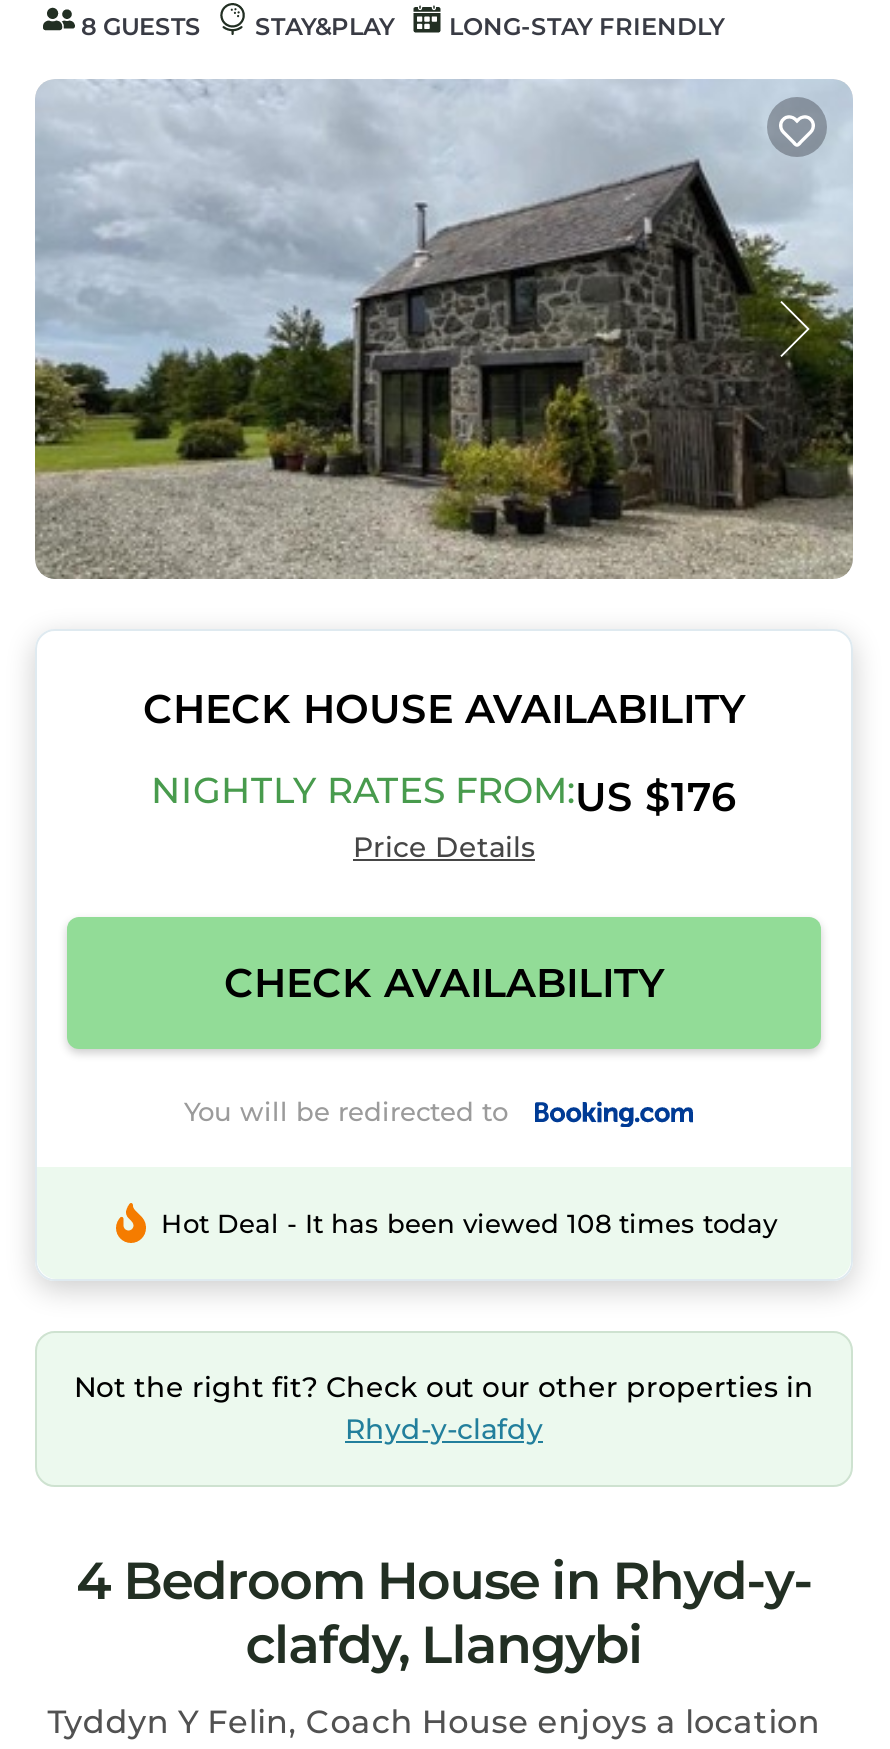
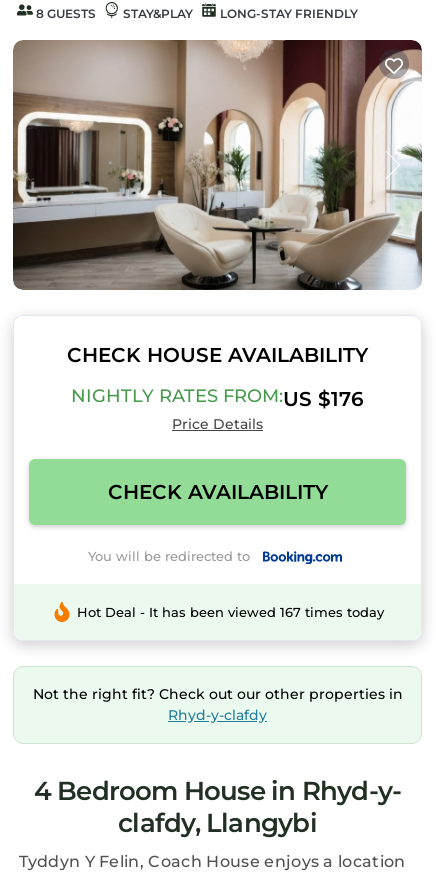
- [image]
+ [image]

- Hot Deal - It has been viewed 108 times today
+ Hot Deal - It has been viewed 167 times today
